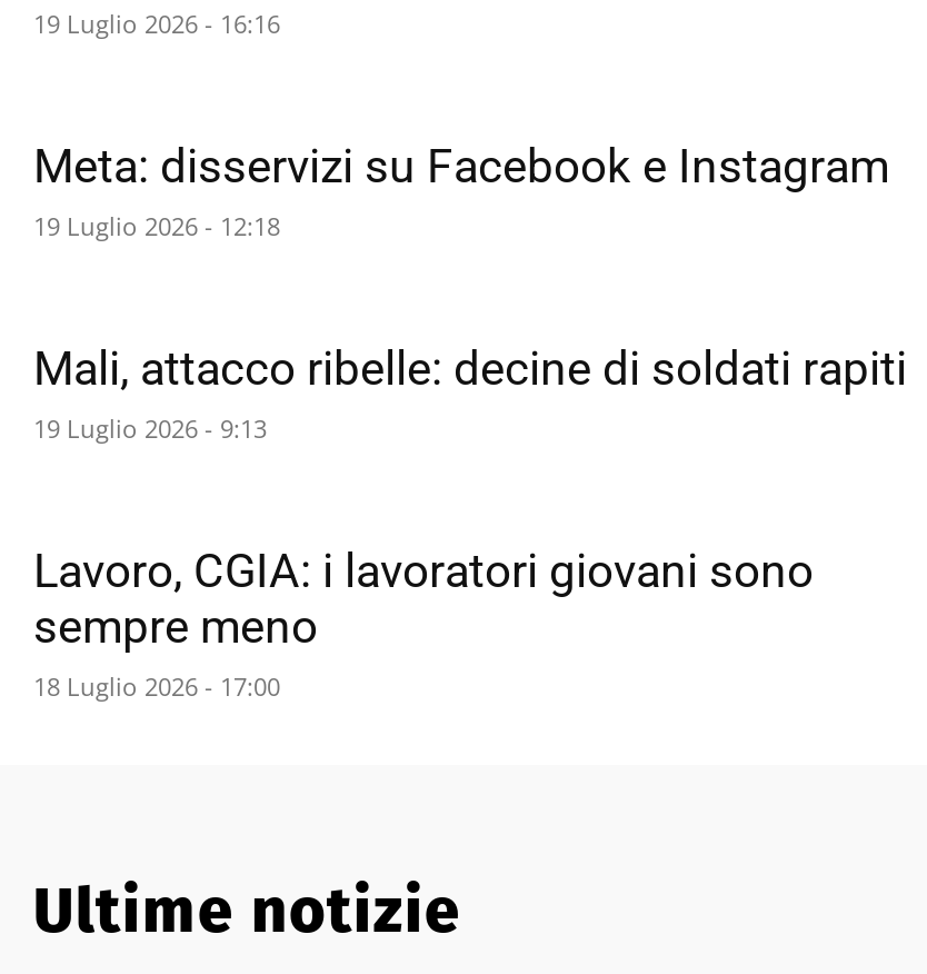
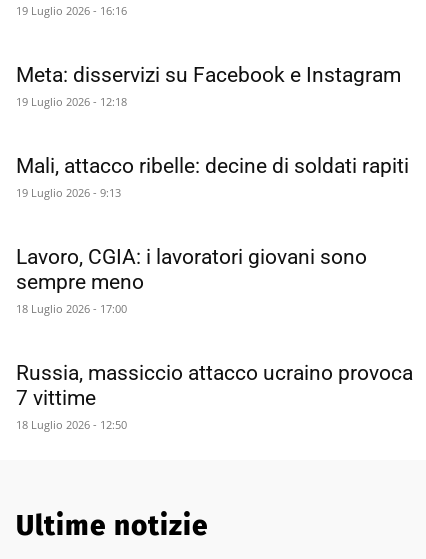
+ Russia, massiccio attacco ucraino provoca
+ 7 vittime
+ 18 Luglio 2026 - 12:50
